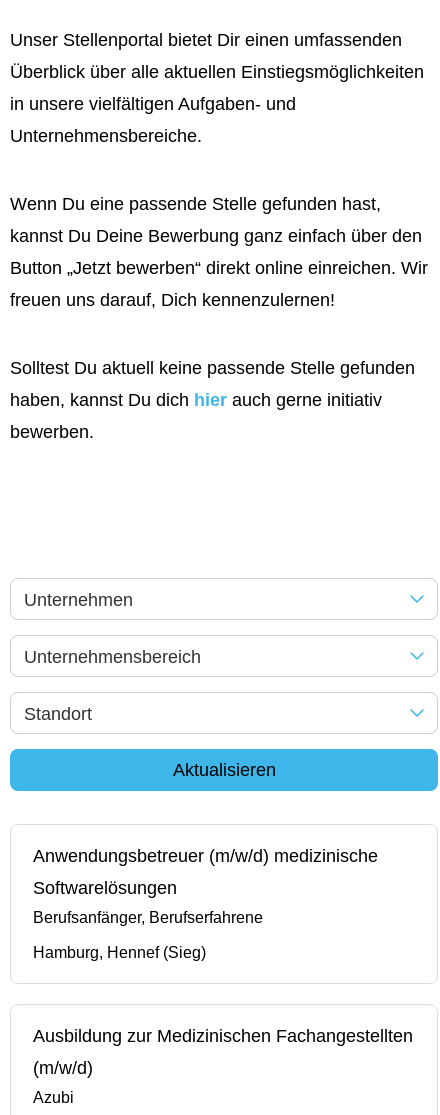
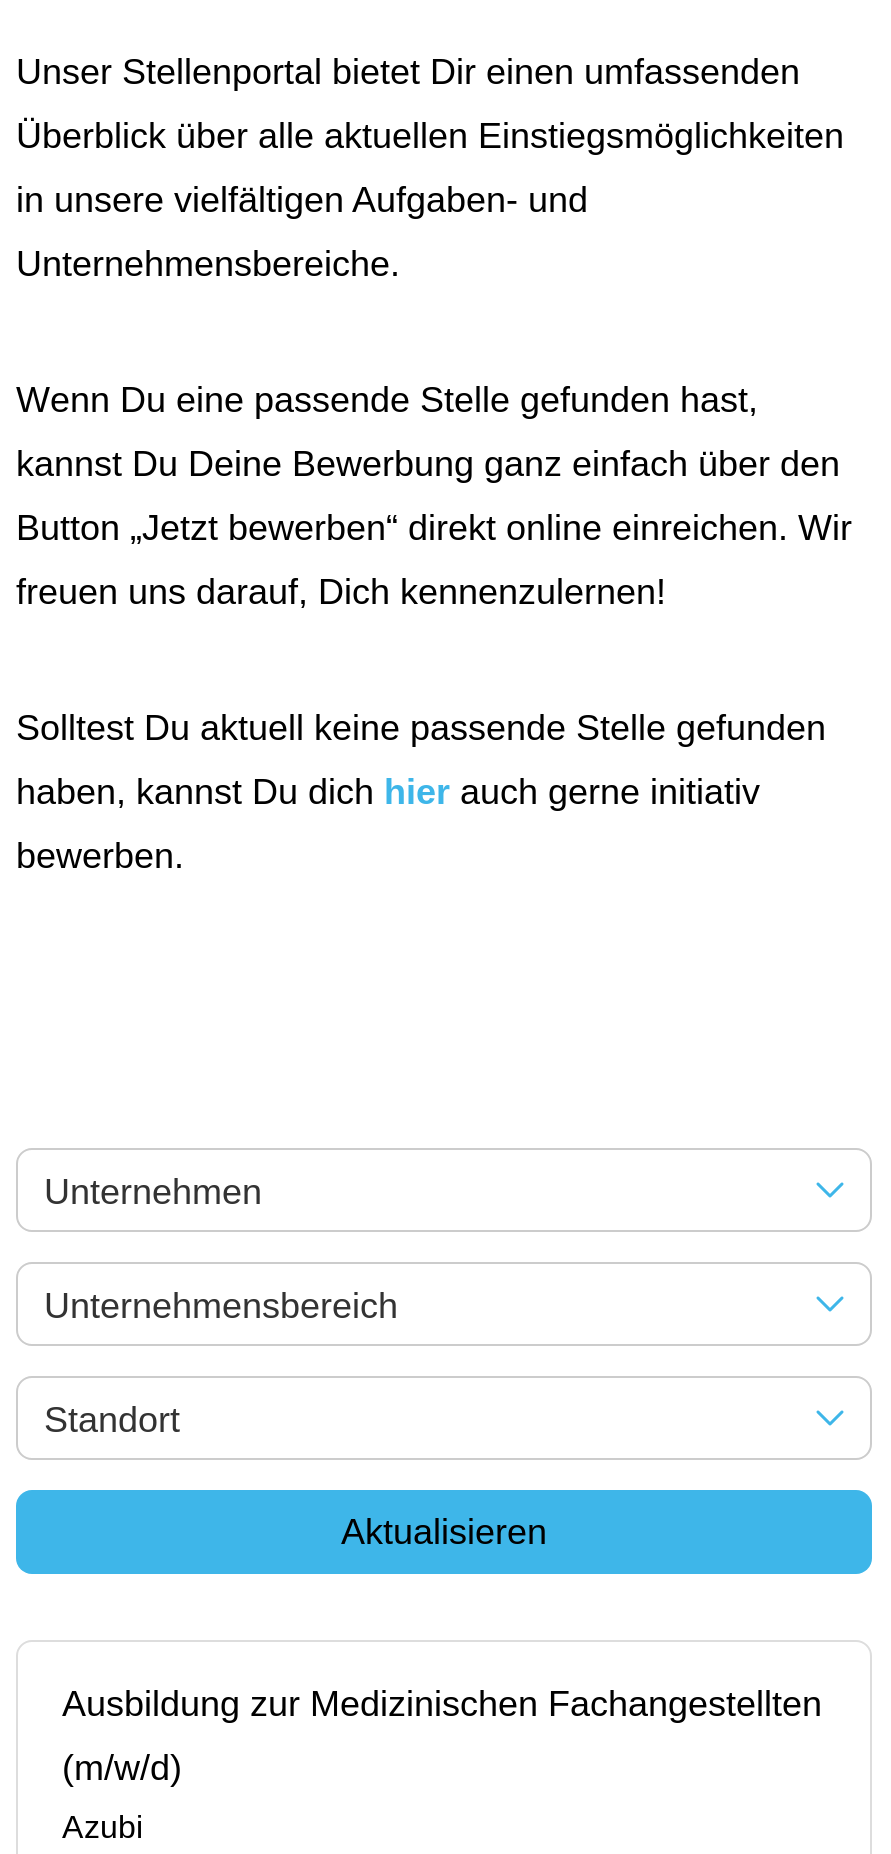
- Anwendungsbetreuer (m/w/d) medizinische
- Softwarelösungen
- Berufsanfänger, Berufserfahrene
- Hamburg, Hennef (Sieg)
